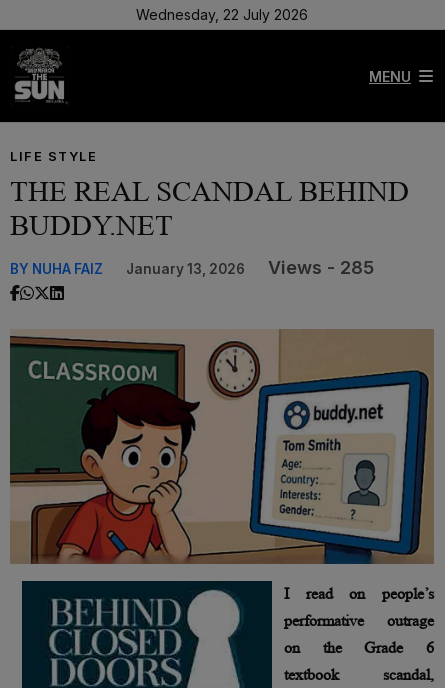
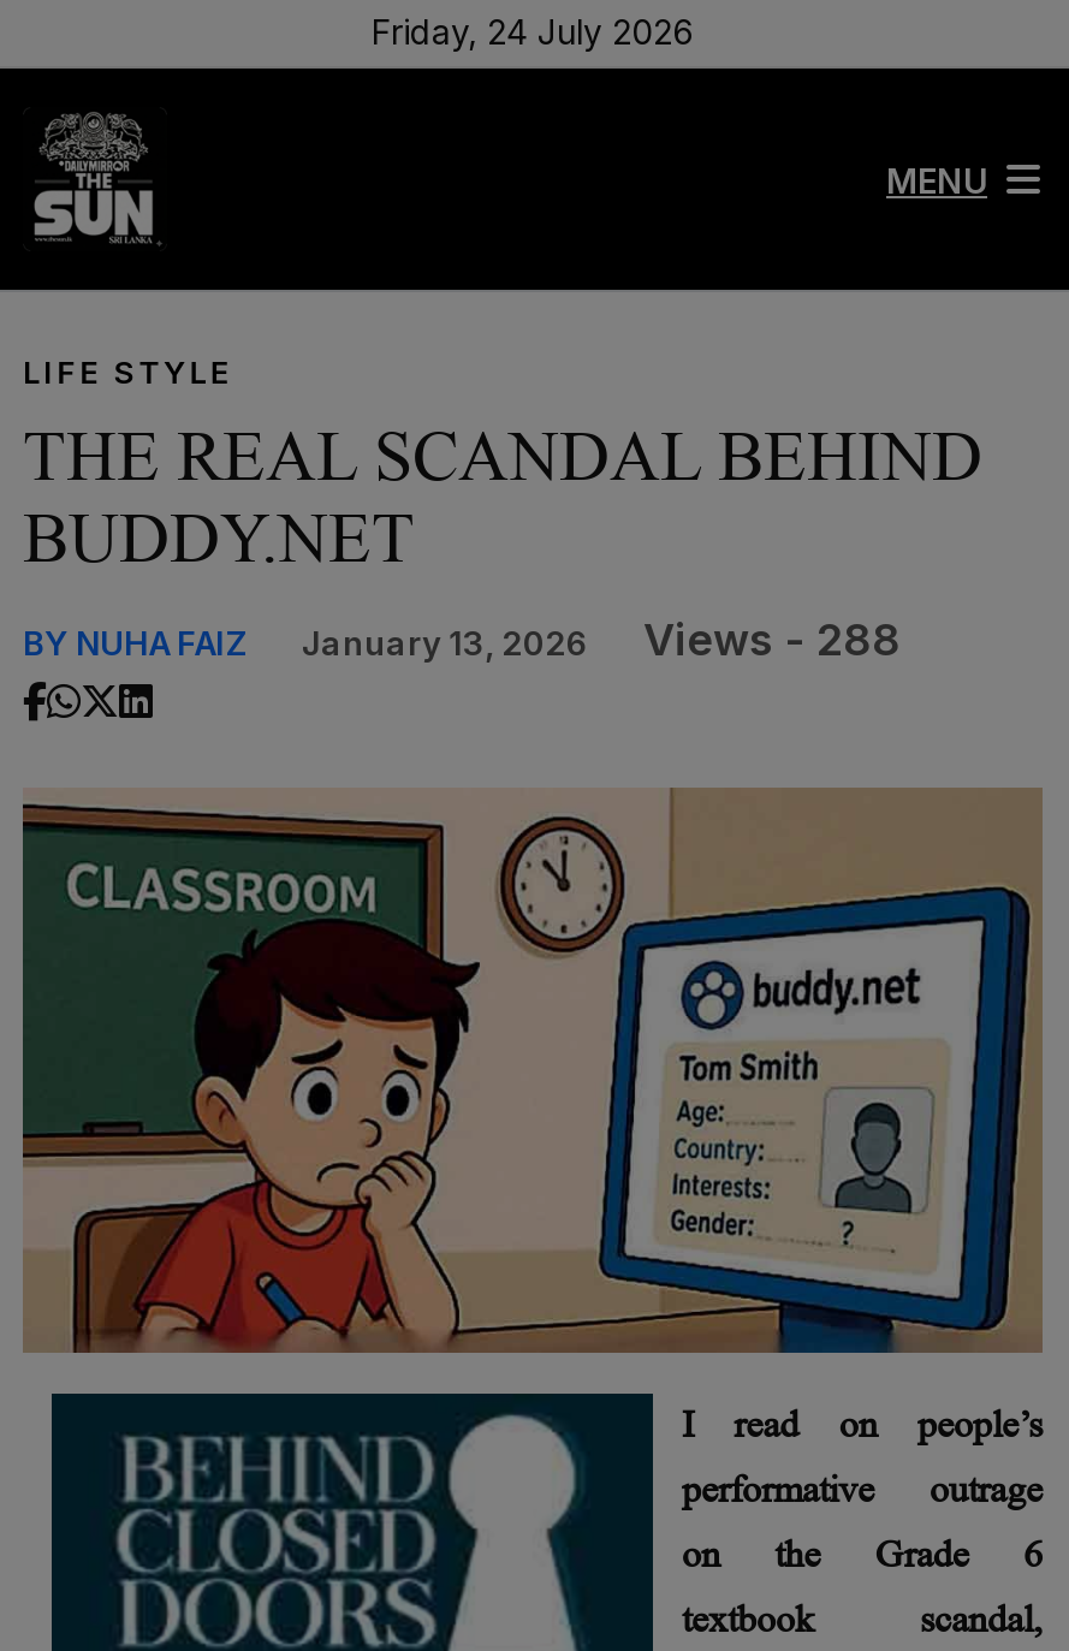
- Wednesday, 22 July 2026
+ Friday, 24 July 2026

- BY NUHA FAIZ January 13, 2026 Views - 285
+ BY NUHA FAIZ January 13, 2026 Views - 288
